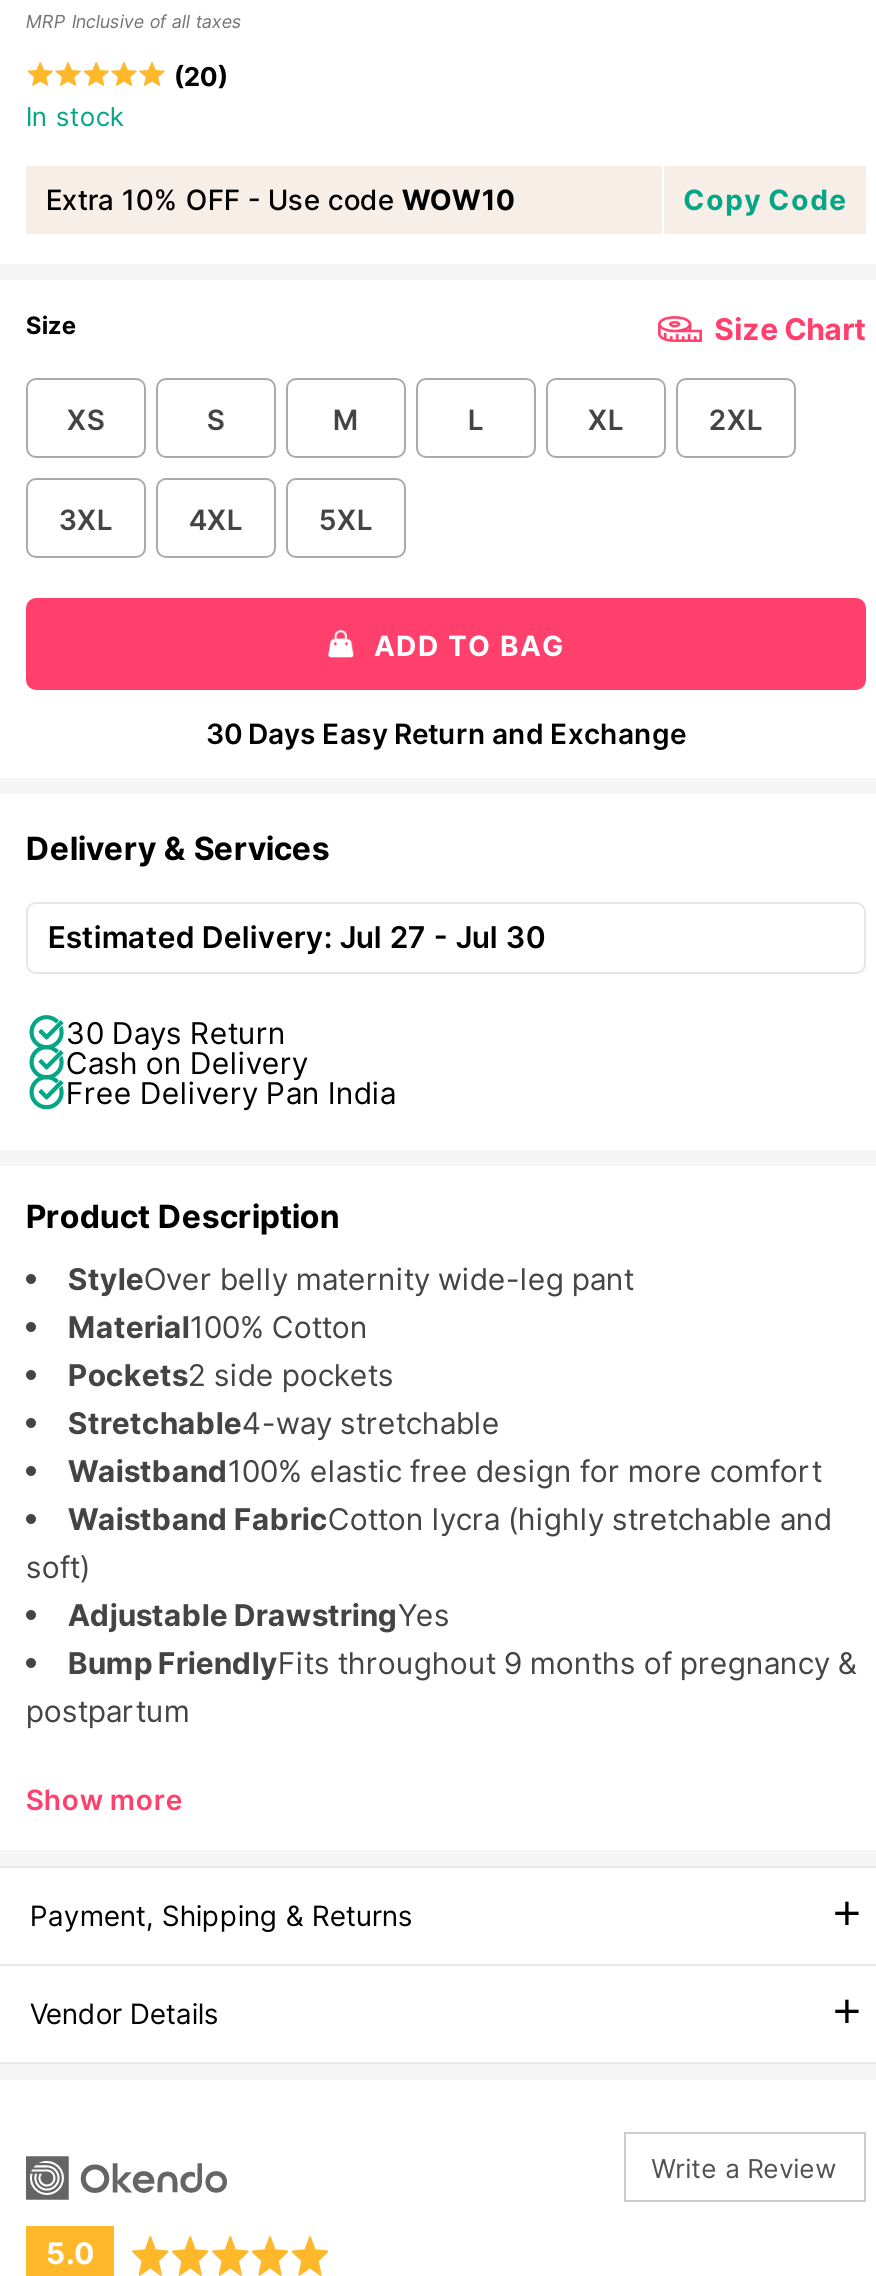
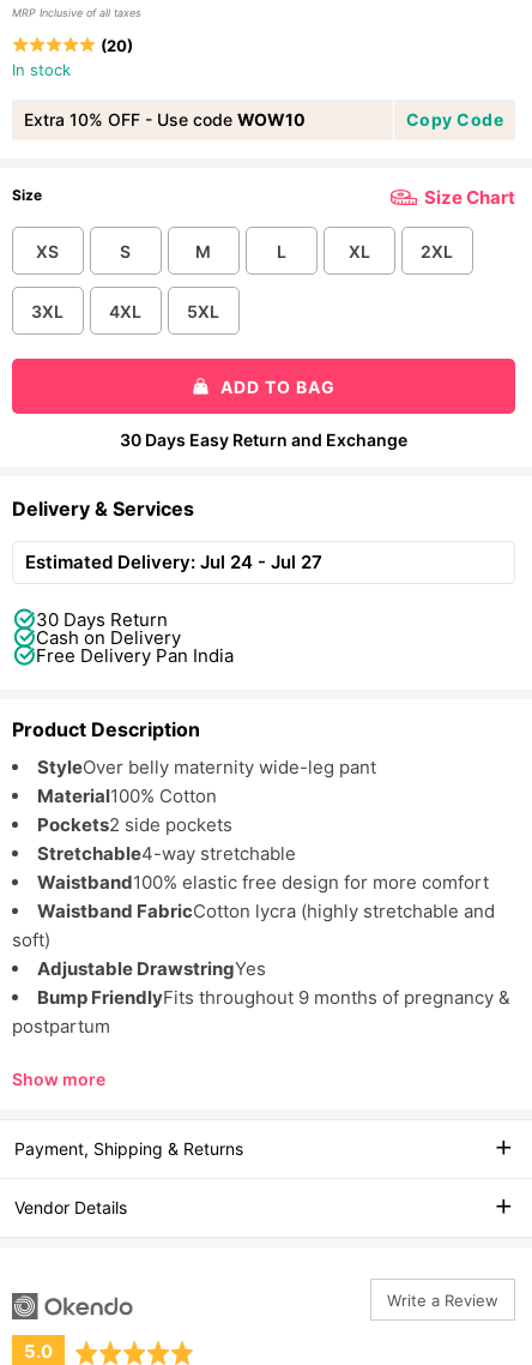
- Estimated Delivery: Jul 27 - Jul 30
+ Estimated Delivery: Jul 24 - Jul 27
